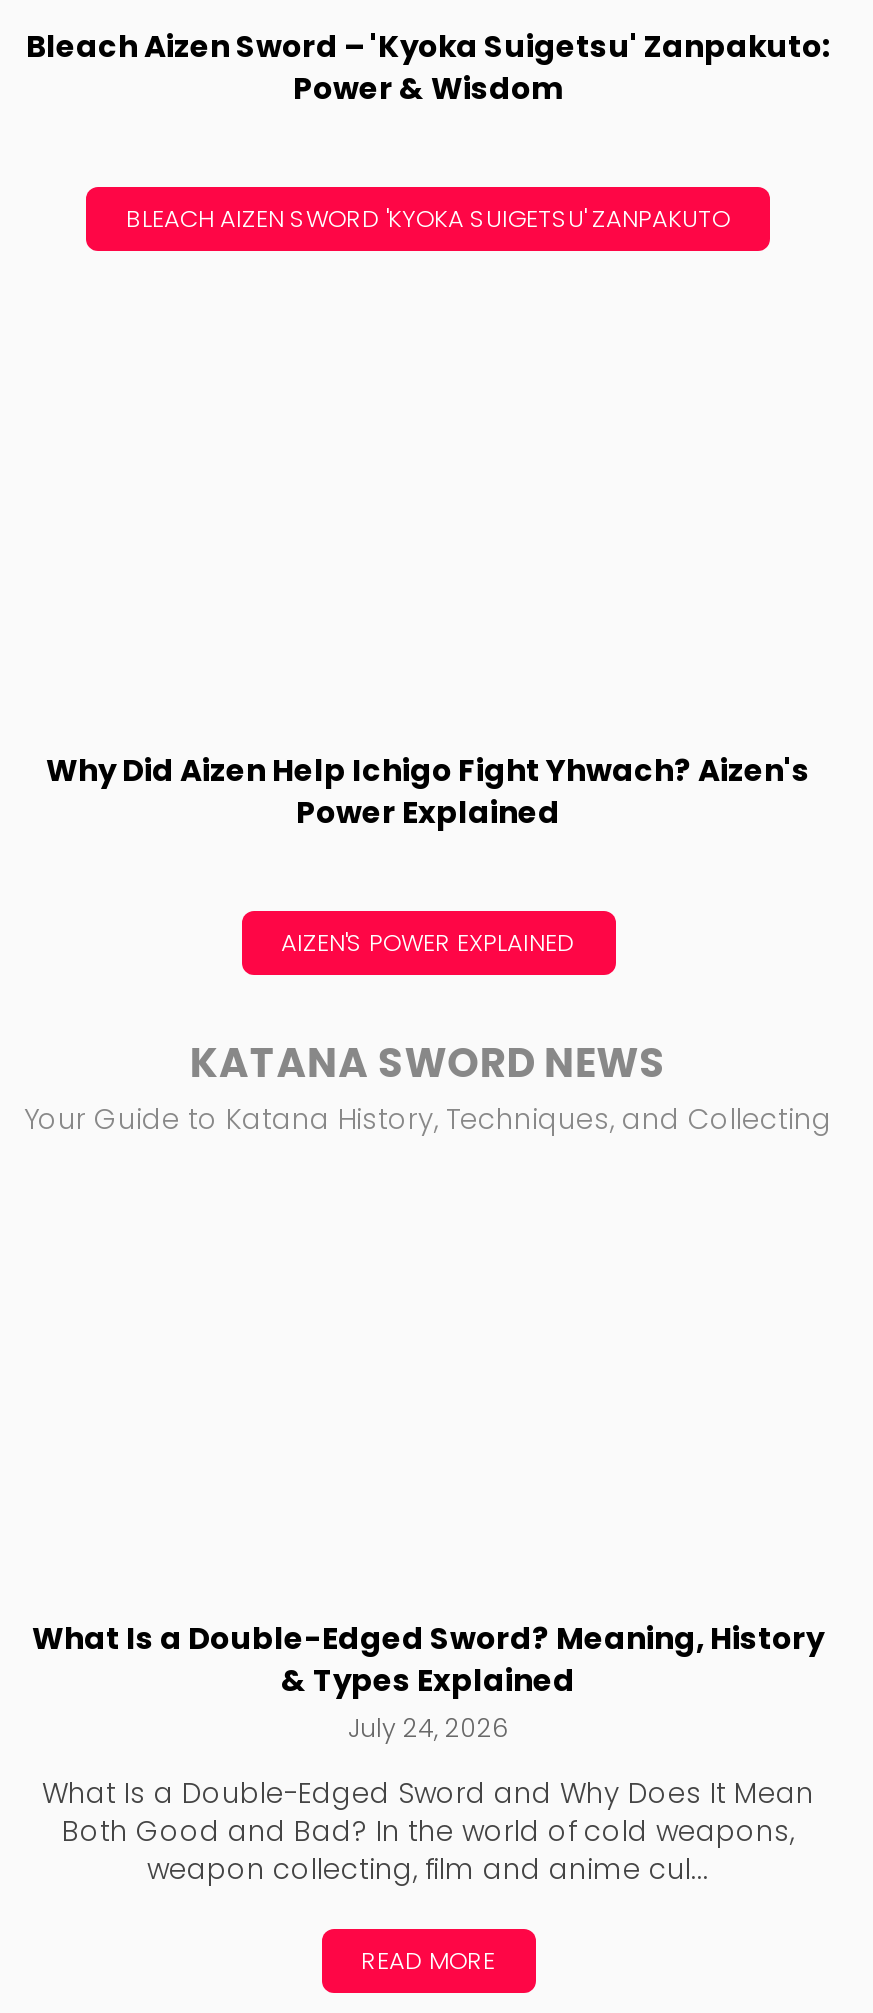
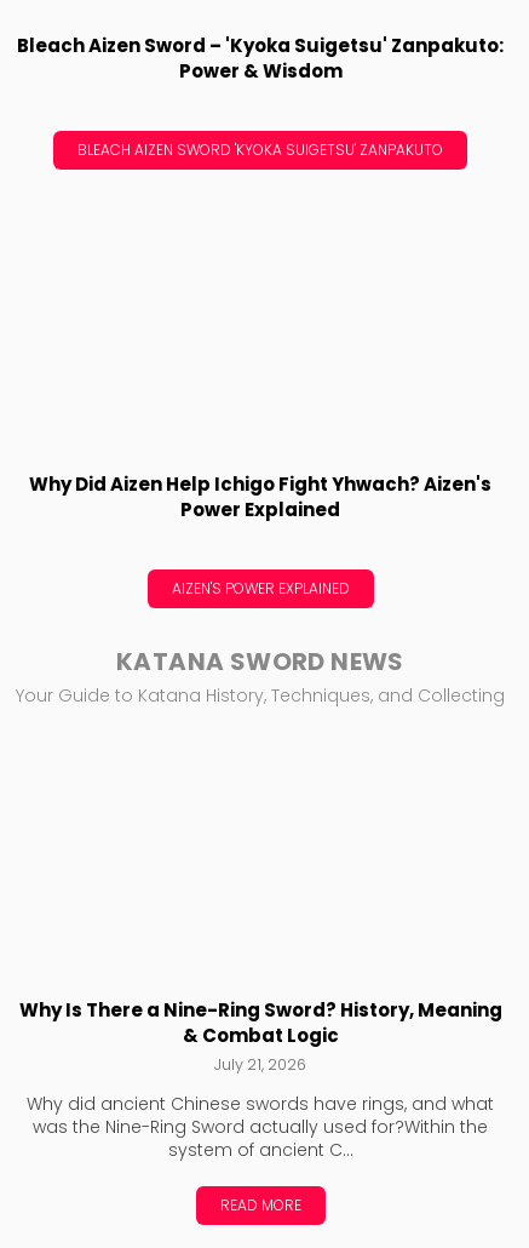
- What Is a Double-Edged Sword? Meaning, History
- & Types Explained
- July 24, 2026
+ Why Is There a Nine-Ring Sword? History, Meaning
+ & Combat Logic
+ July 21, 2026

- What Is a Double-Edged Sword and Why Does It Mean
- Both Good and Bad? In the world of cold weapons,
- weapon collecting, film and anime cul...
+ Why did ancient Chinese swords have rings, and what
+ was the Nine-Ring Sword actually used for?Within the
+ system of ancient C...
